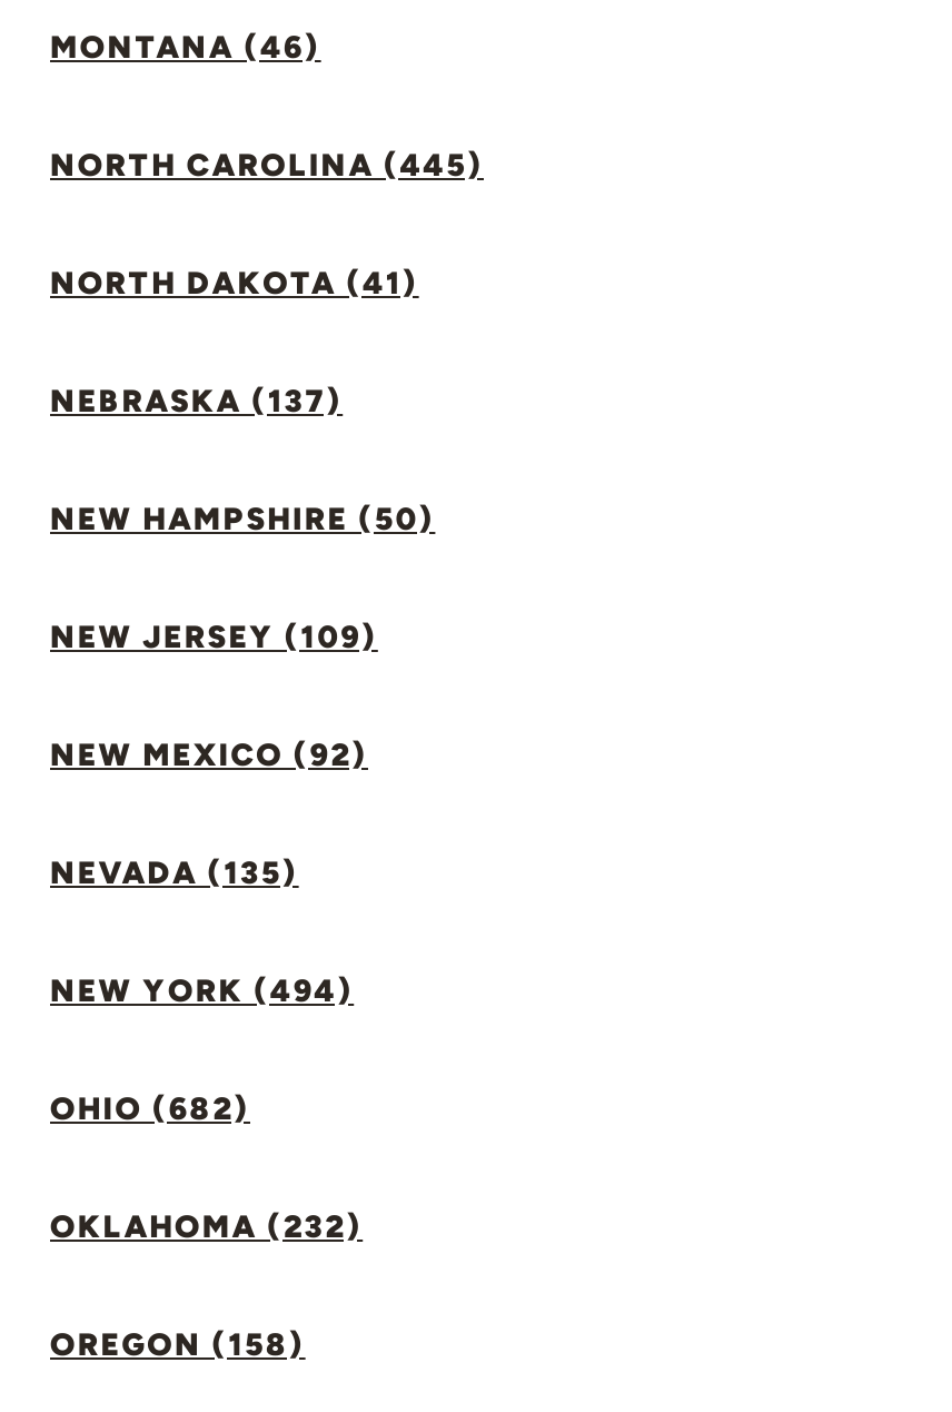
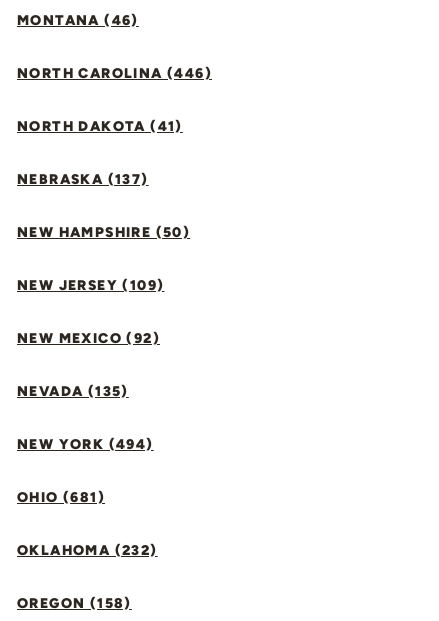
- NORTH CAROLINA (445)
+ NORTH CAROLINA (446)

- OHIO (682)
+ OHIO (681)
